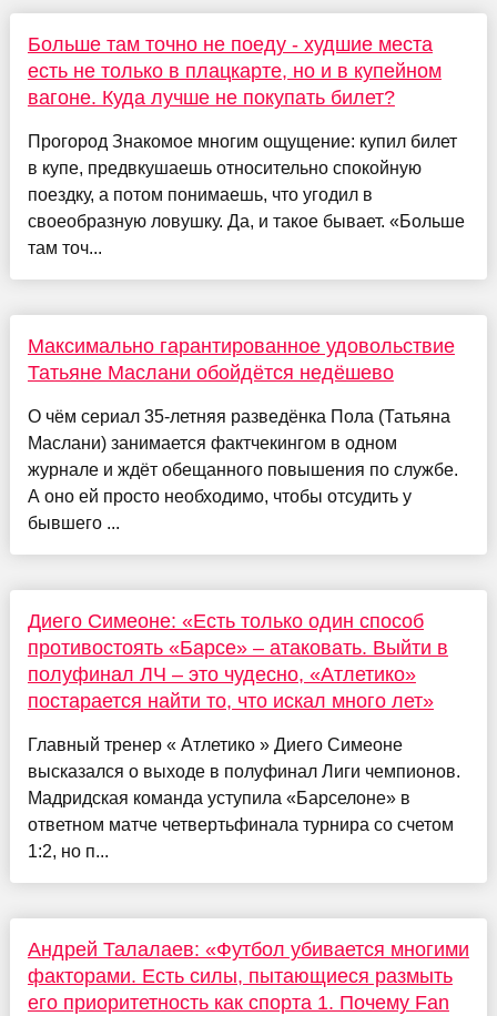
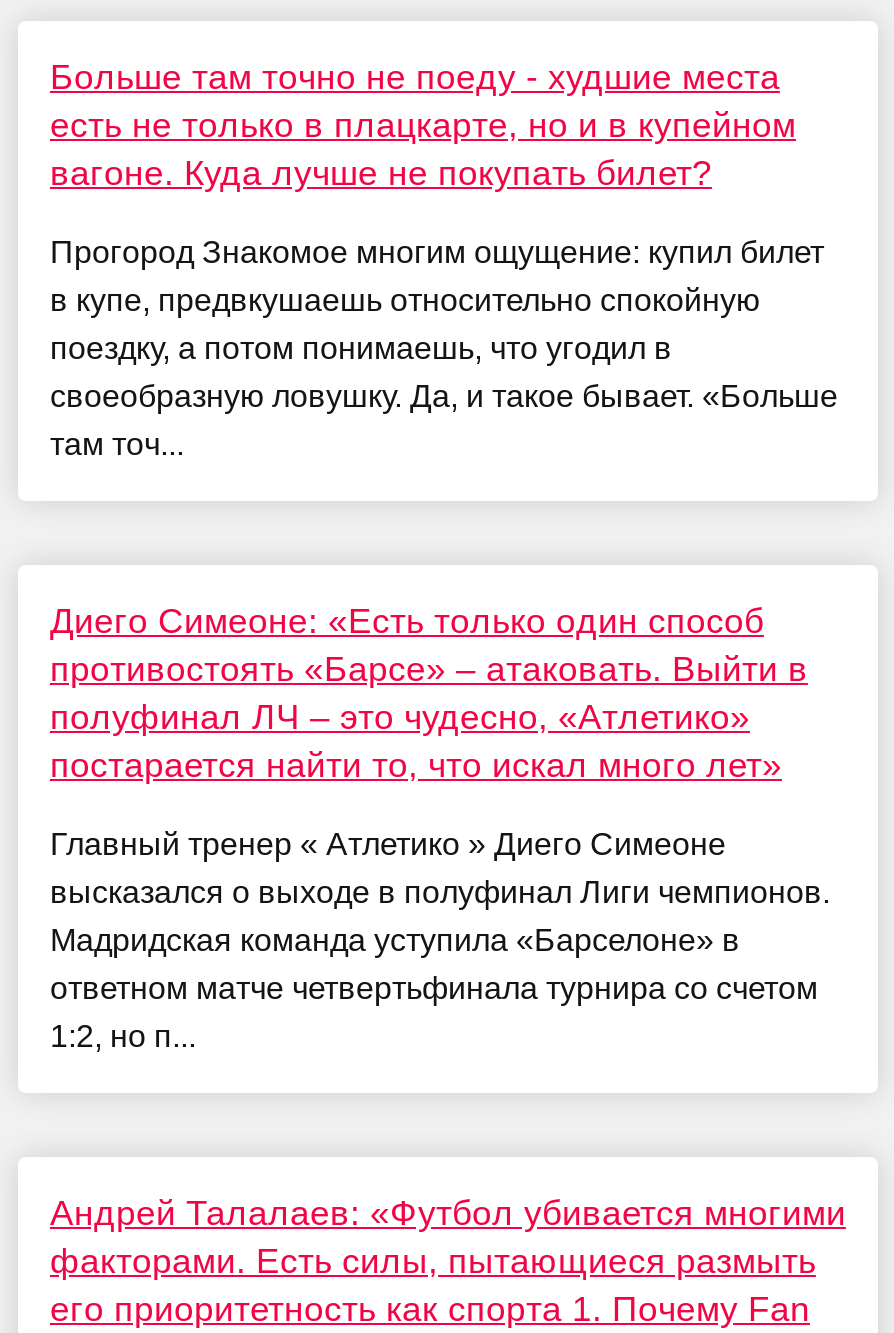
- Максимально гарантированное удовольствие
- Татьяне Маслани обойдётся недёшево
- О чём сериал 35-летняя разведёнка Пола (Татьяна
- Маслани) занимается фактчекингом в одном
- журнале и ждёт обещанного повышения по службе.
- А оно ей просто необходимо, чтобы отсудить у
- бывшего ...
